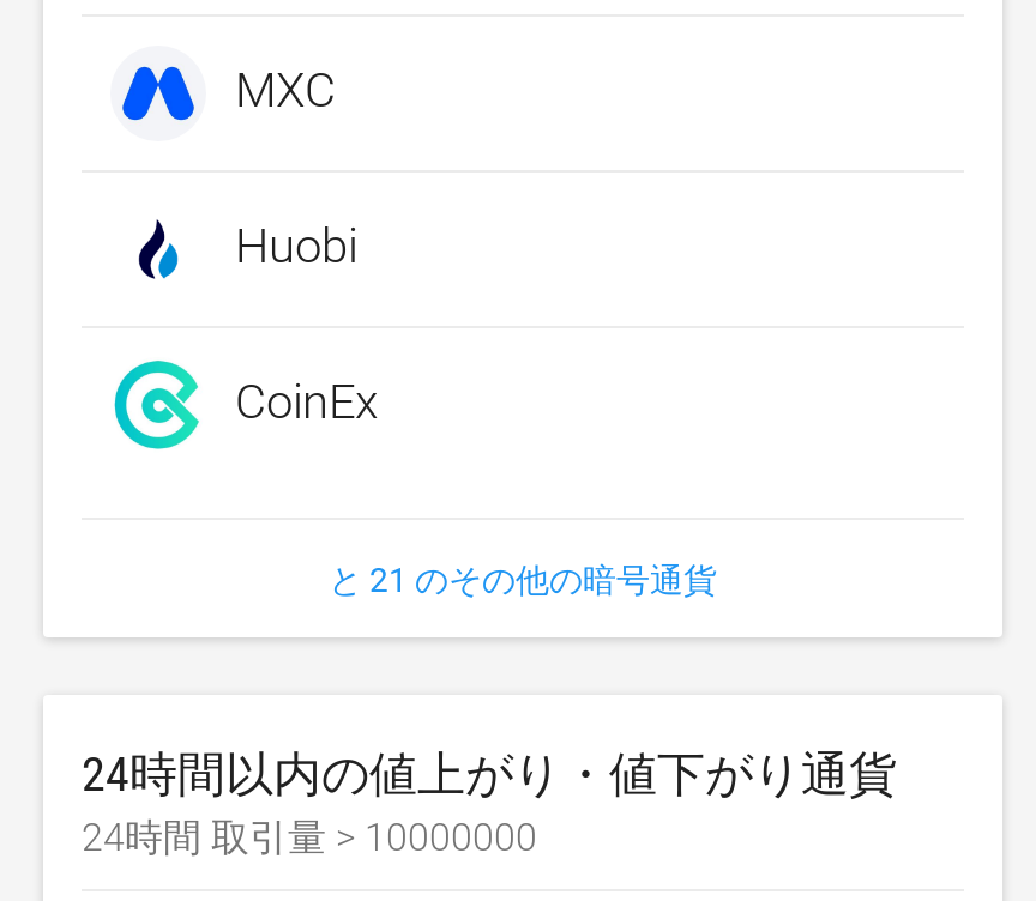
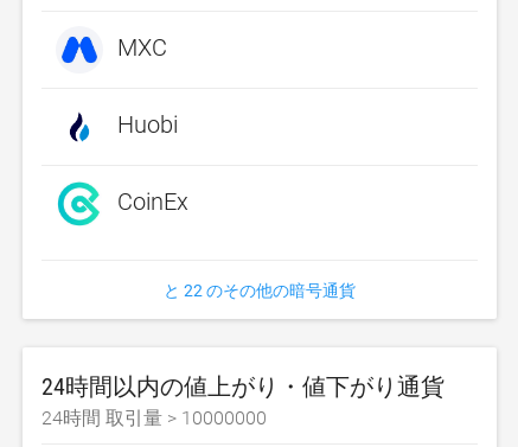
- と 21 のその他の暗号通貨
+ と 22 のその他の暗号通貨
